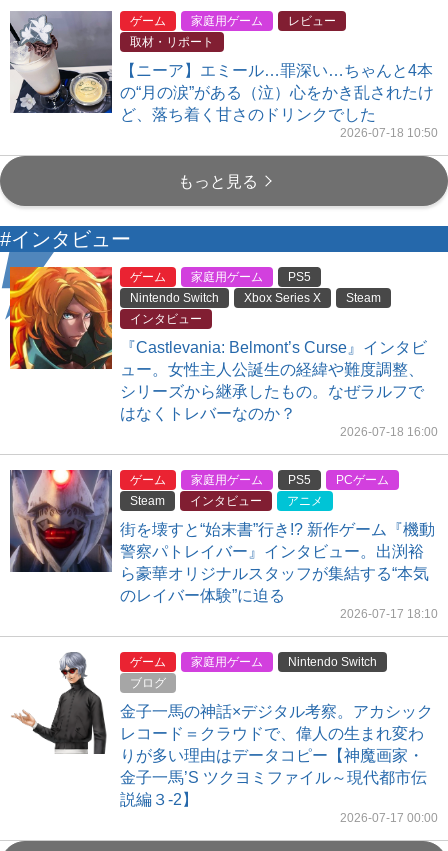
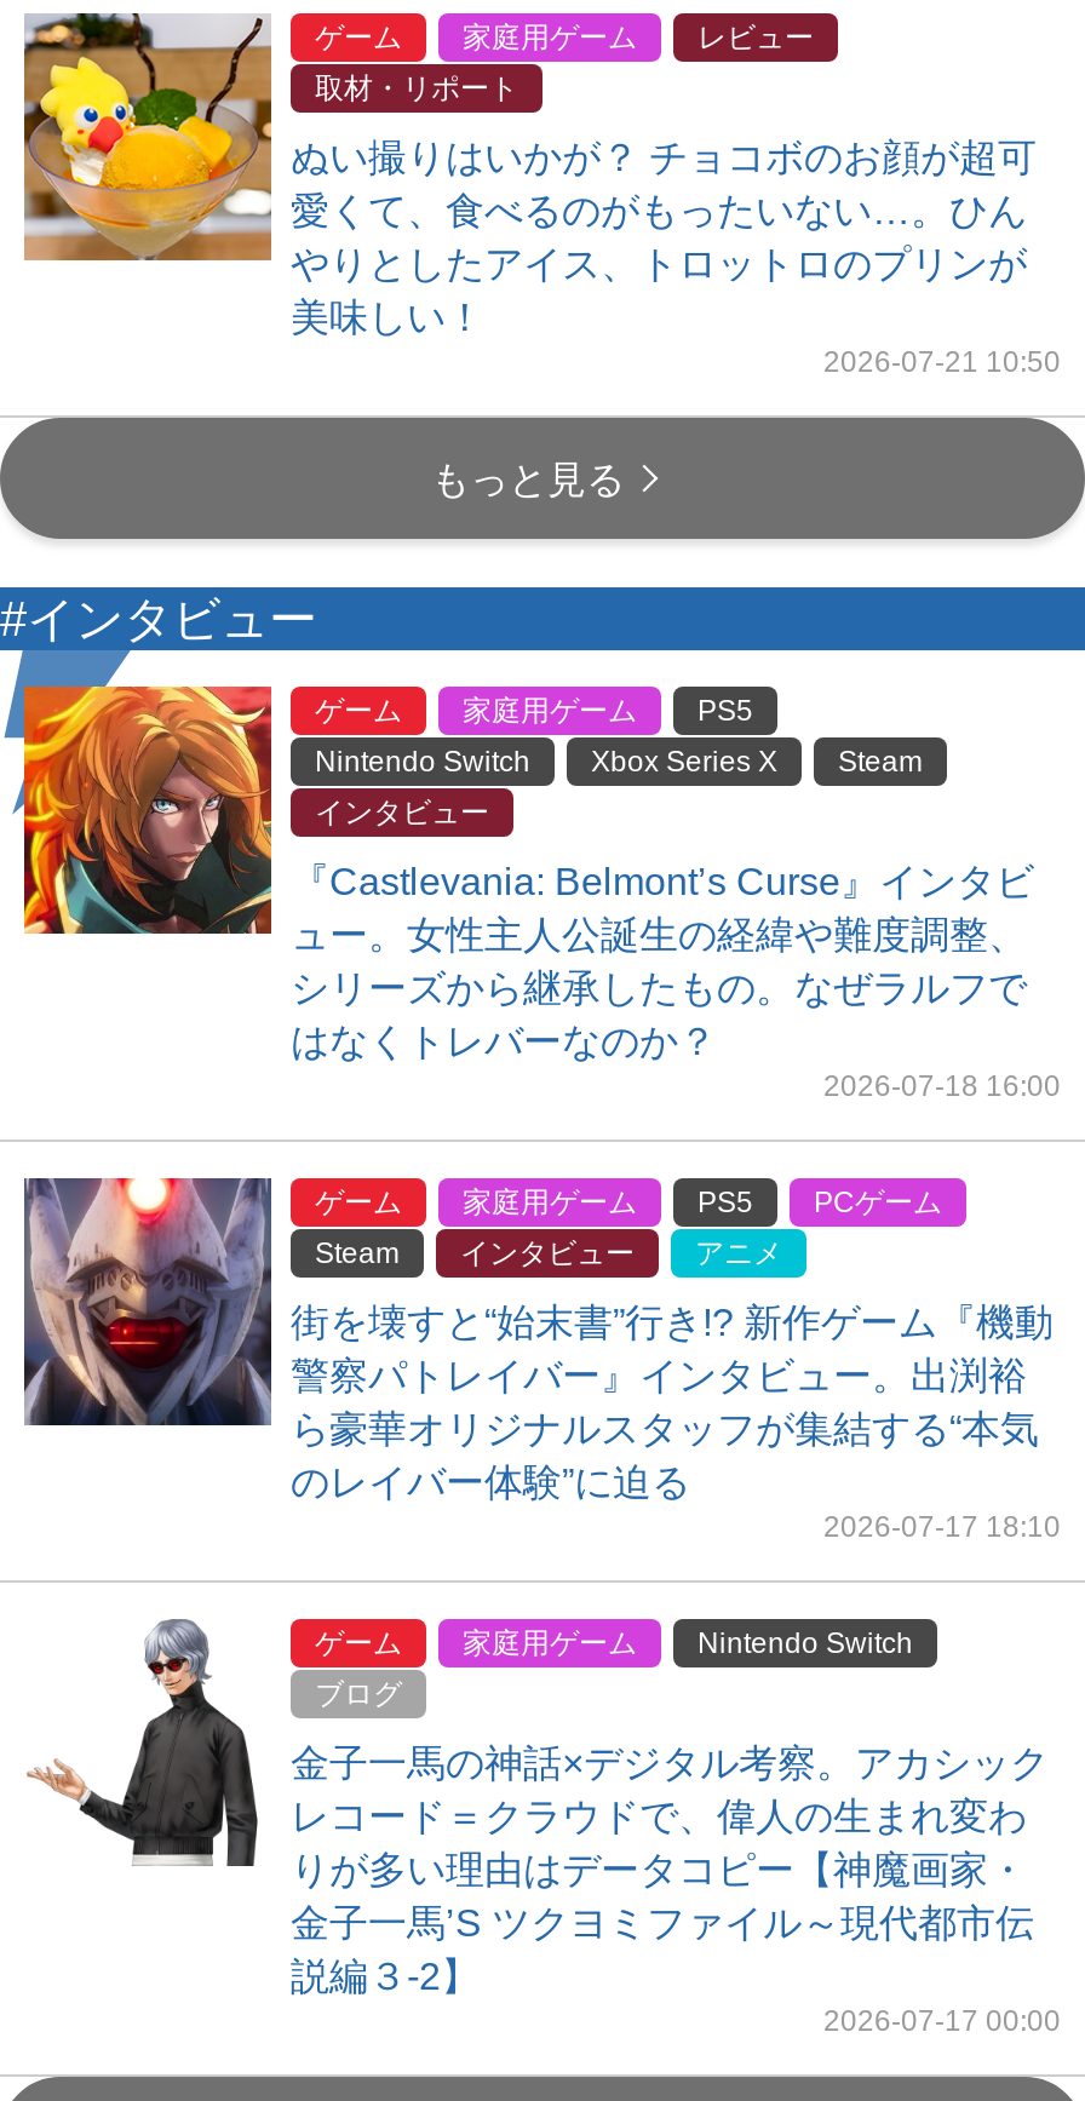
- [image]
- 【ニーア】エミール…罪深い…ちゃんと4本
- の“月の涙”がある（泣）心をかき乱されたけ
- ど、落ち着く甘さのドリンクでした
- 2026-07-18 10:50
+ [image]
+ ぬい撮りはいかが？ チョコボのお顔が超可
+ 愛くて、食べるのがもったいない…。ひん
+ やりとしたアイス、トロットロのプリンが
+ 美味しい！
+ 2026-07-21 10:50
